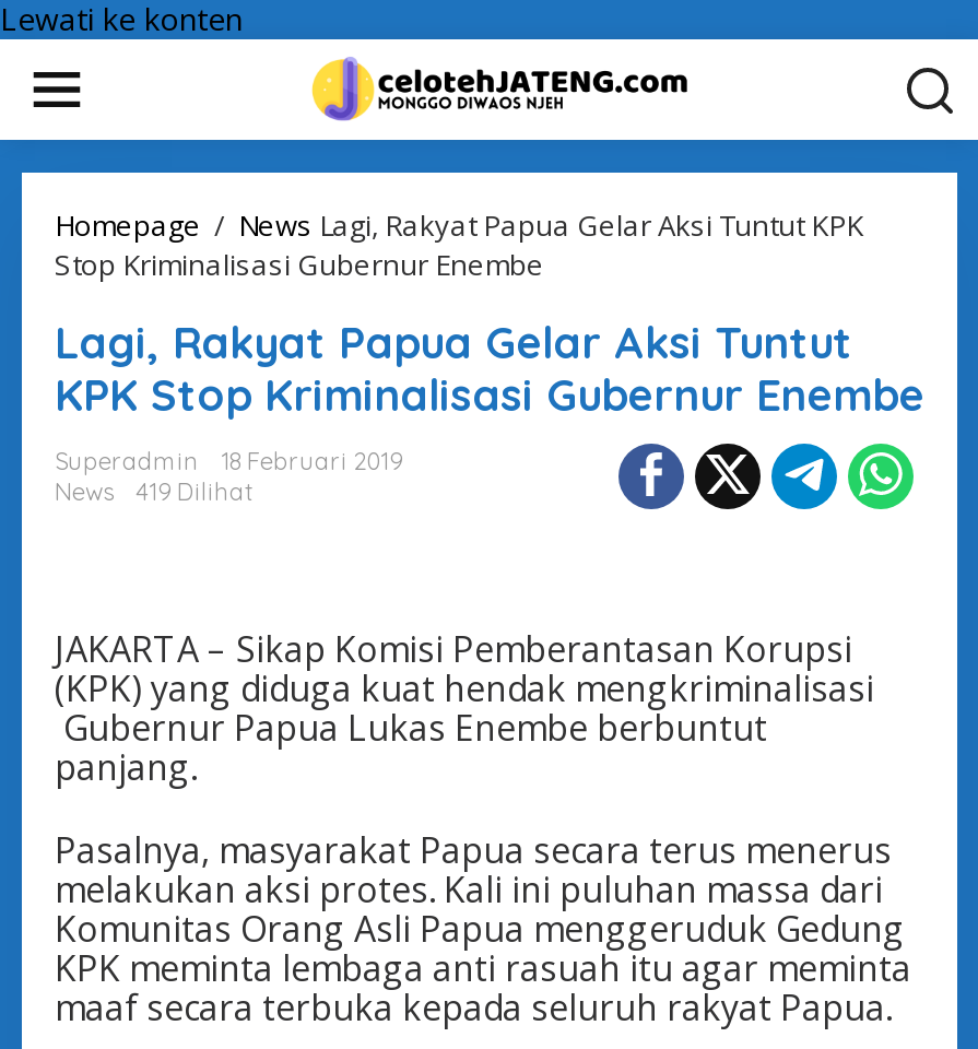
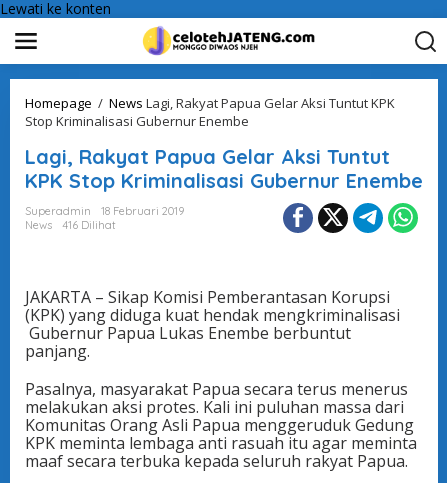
- News 419 Dilihat
+ News 416 Dilihat
